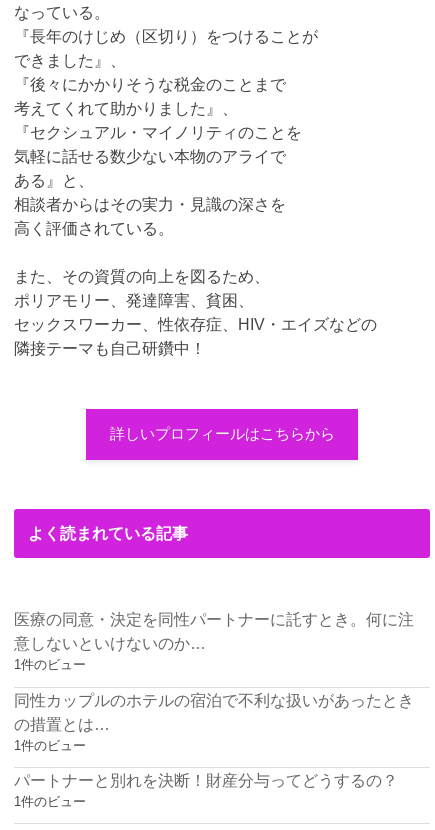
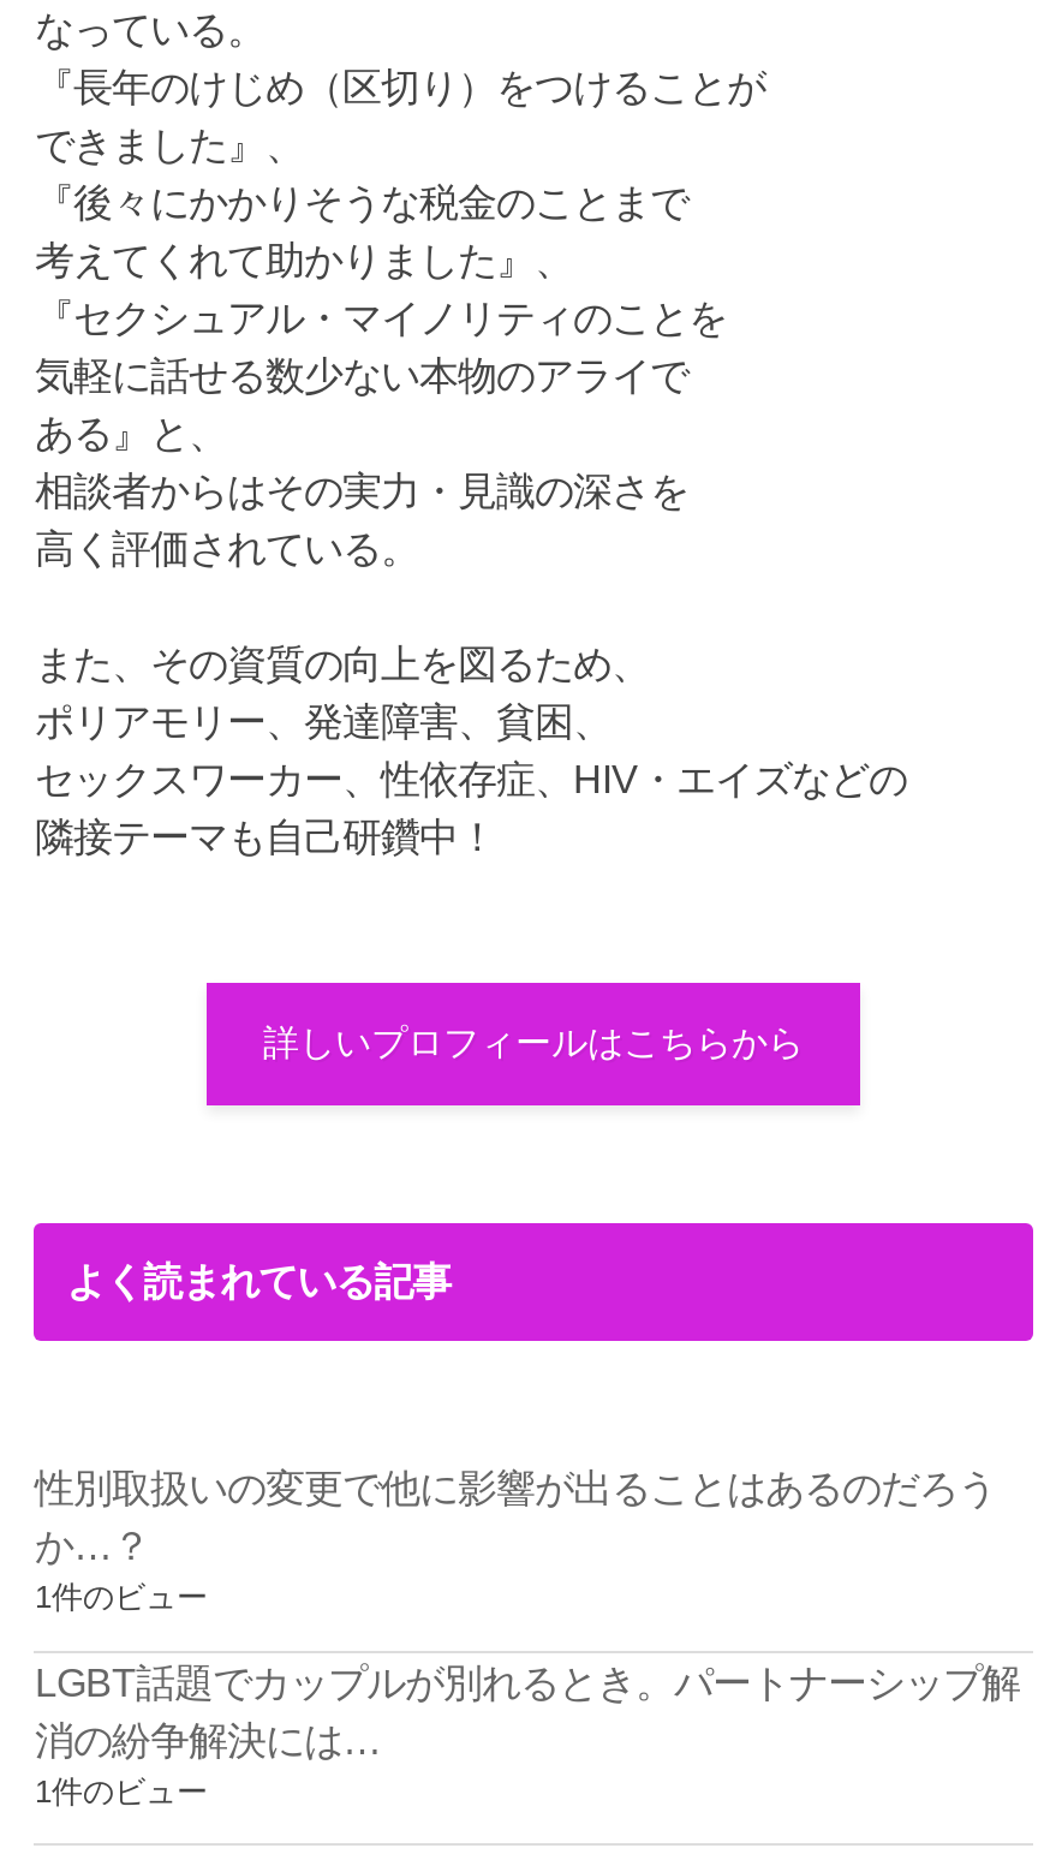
- 医療の同意・決定を同性パートナーに託すとき。何に注
- 意しないといけないのか…
+ 性別取扱いの変更で他に影響が出ることはあるのだろう
+ か…？

- 同性カップルのホテルの宿泊で不利な扱いがあったとき
- の措置とは…
- 1件のビュー
- パートナーと別れを決断！財産分与ってどうするの？
+ LGBT話題でカップルが別れるとき。パートナーシップ解
+ 消の紛争解決には…
